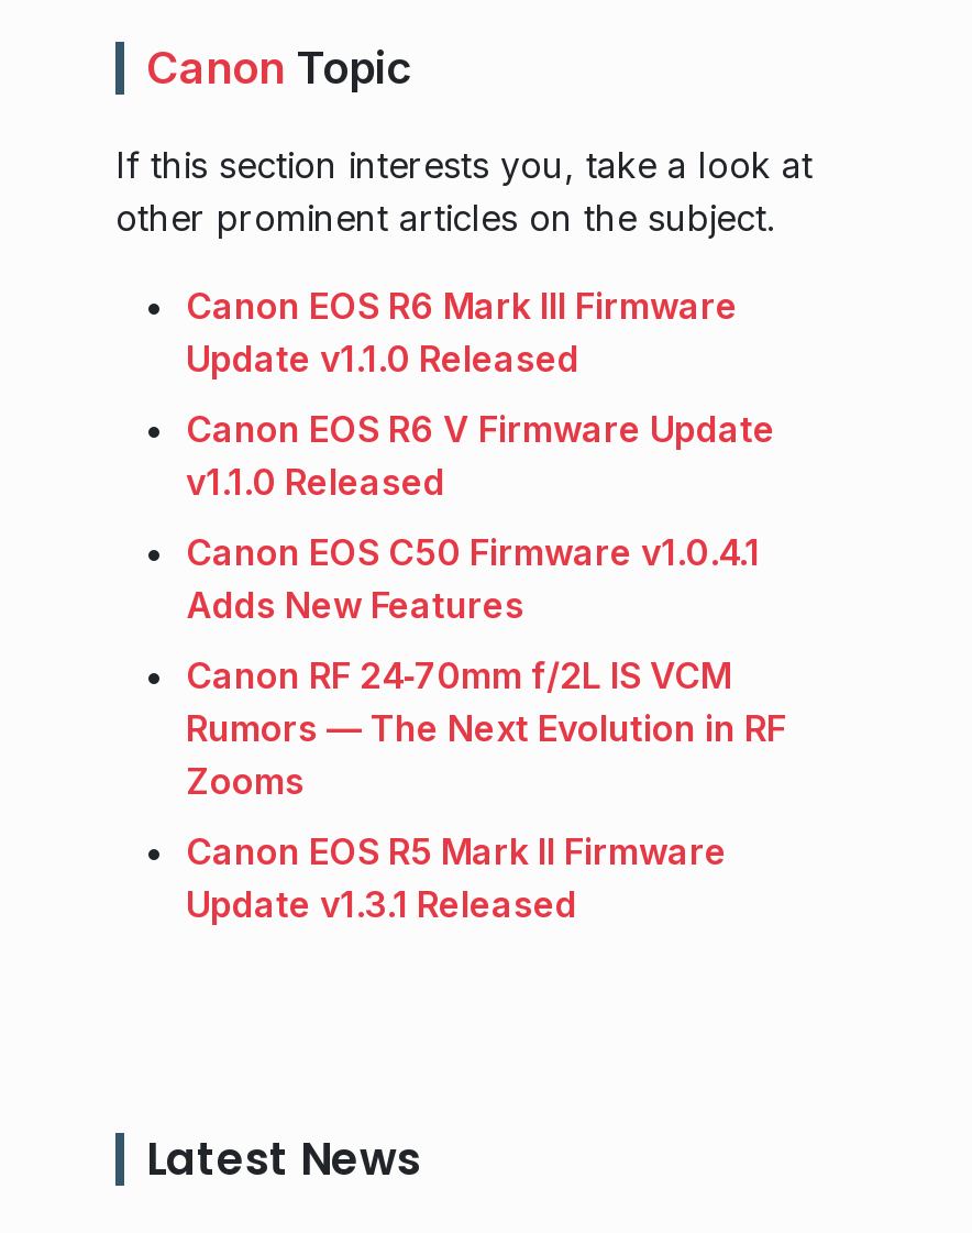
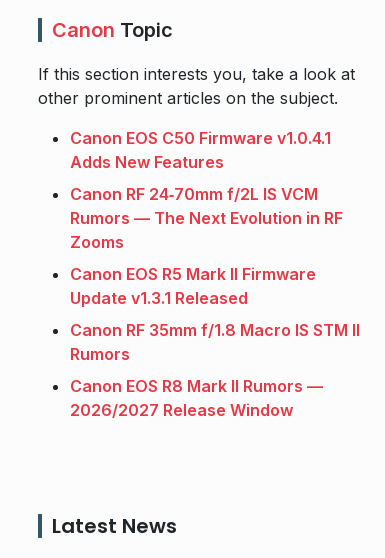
- Canon EOS R6 Mark III Firmware
- Update v1.1.0 Released
- Canon EOS R6 V Firmware Update
- v1.1.0 Released

moved up: Canon EOS C50 Firmware v1.0.4.1 | Adds New Features | Canon RF 24‑70mm f/2L IS VCM | Rumors — The Next Evolution in RF | Zooms | Canon EOS R5 Mark II Firmware | Update v1.3.1 Released

+ Canon RF 35mm f/1.8 Macro IS STM II
+ Rumors
+ Canon EOS R8 Mark II Rumors —
+ 2026/2027 Release Window
